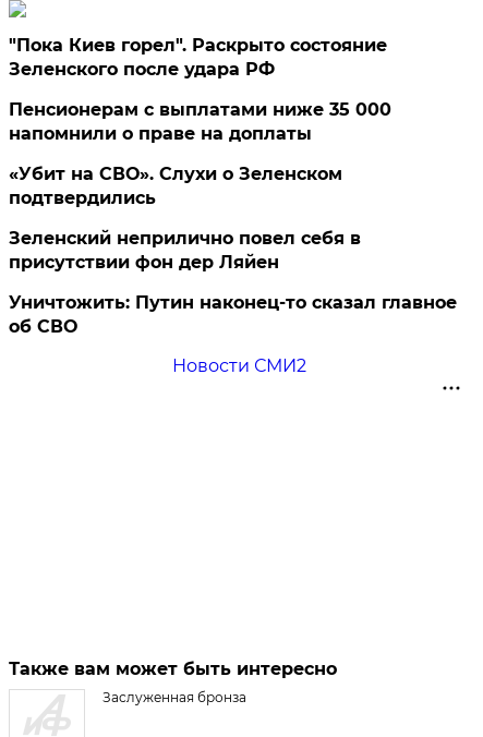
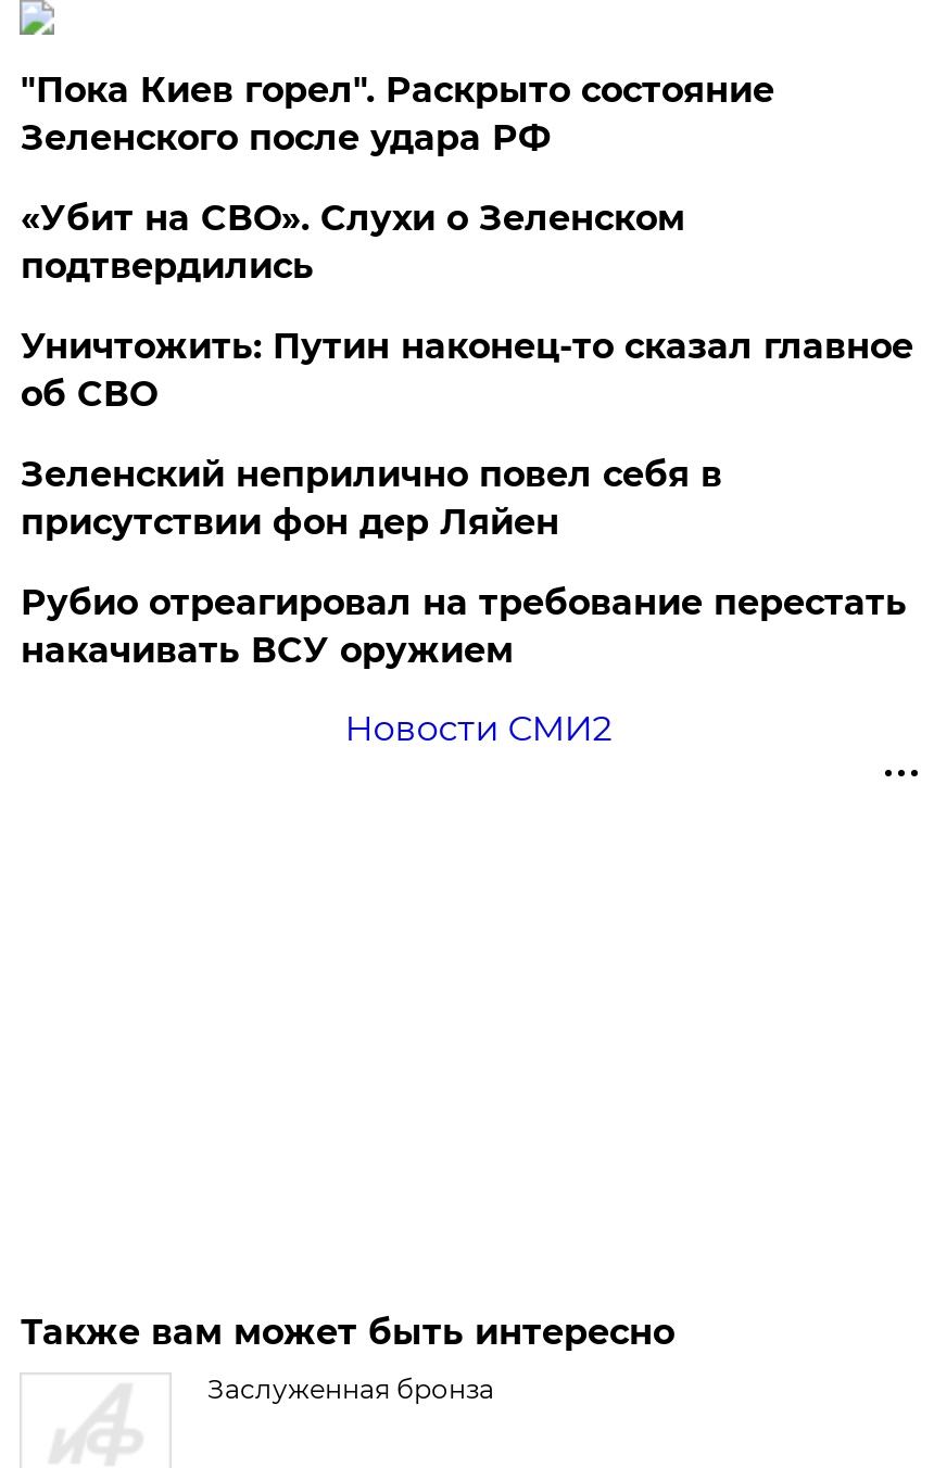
- Пенсионерам с выплатами ниже 35 000
- напомнили о праве на доплаты

moved up: «Убит на СВО». Слухи о Зеленском | подтвердились

+ Рубио отреагировал на требование перестать
+ накачивать ВСУ оружием

moved up: Уничтожить: Путин наконец-то сказал главное | об СВО
